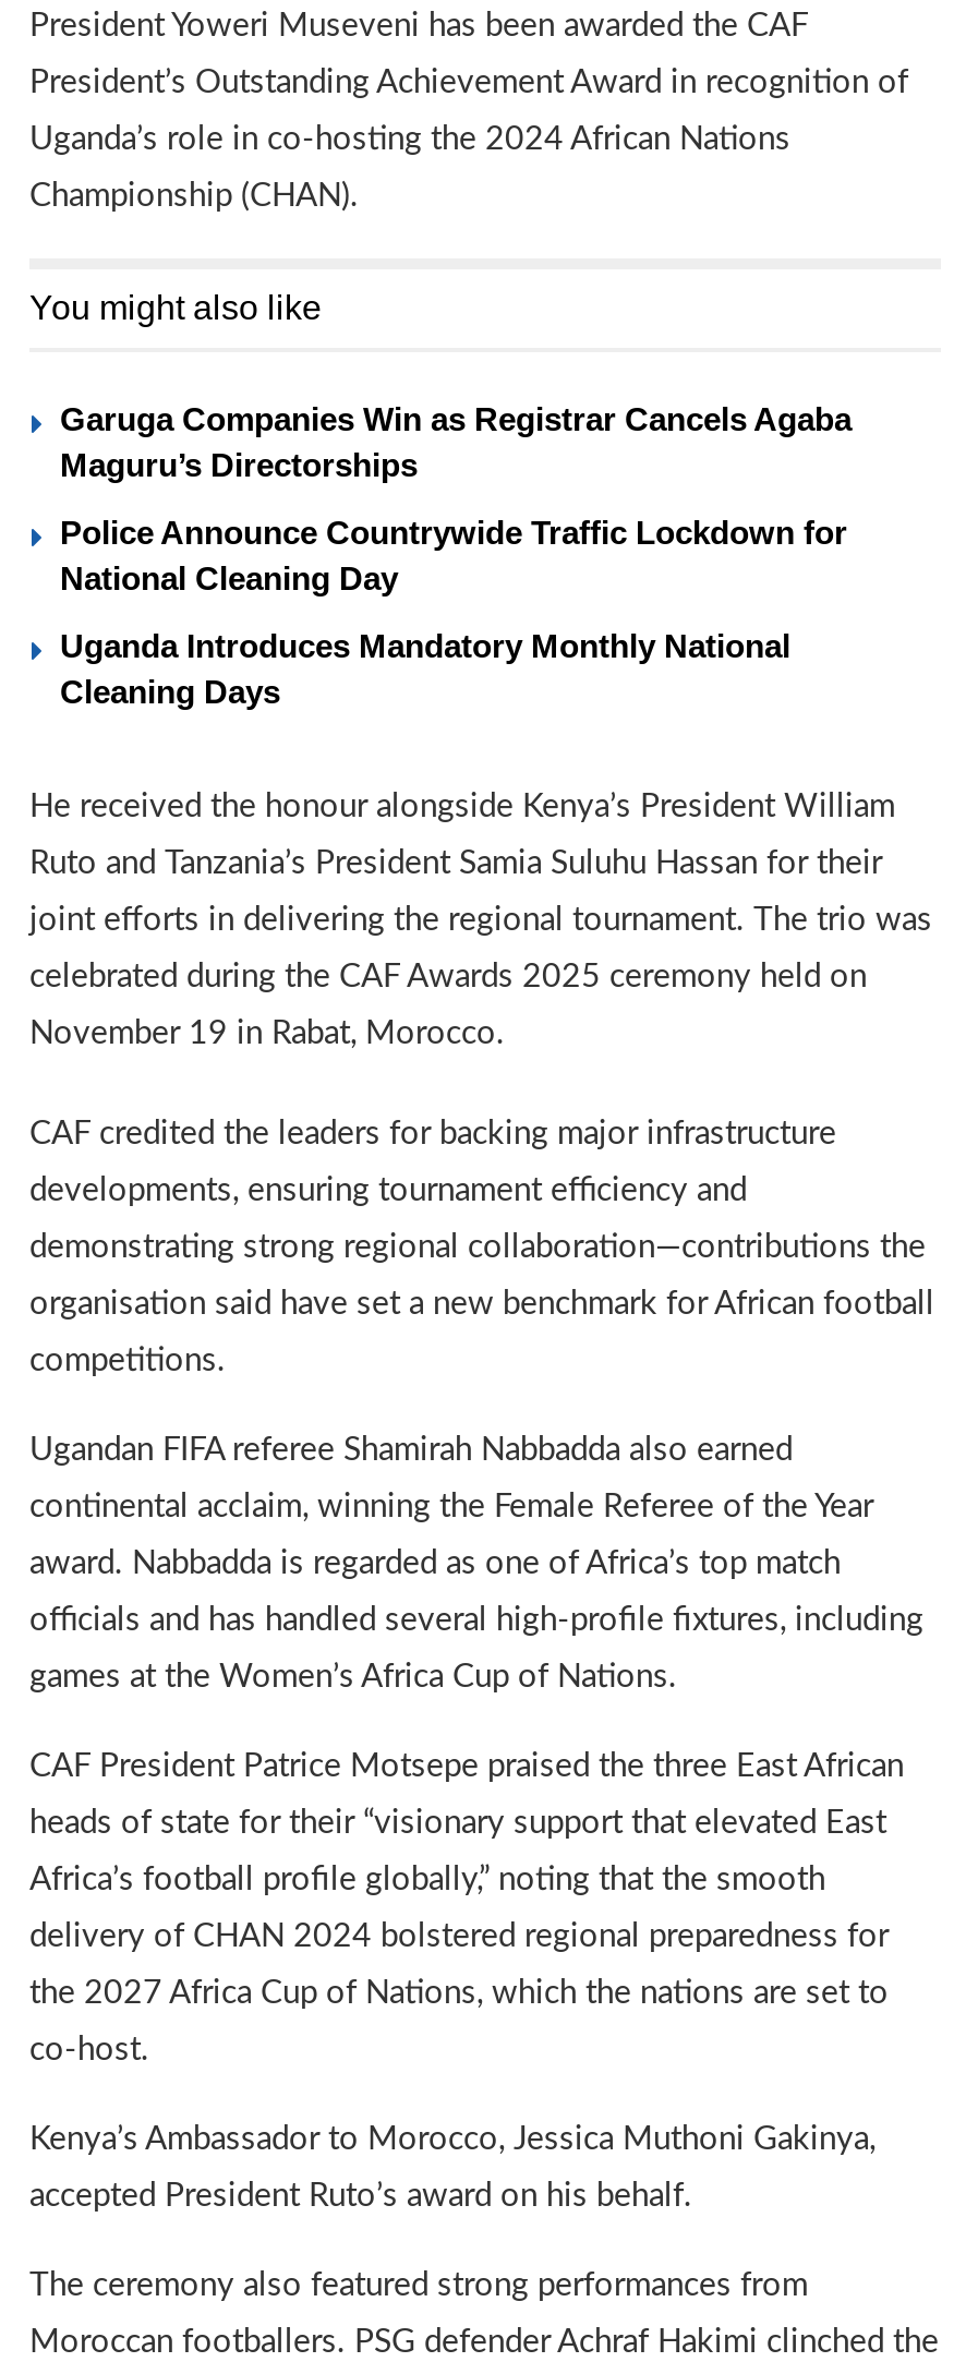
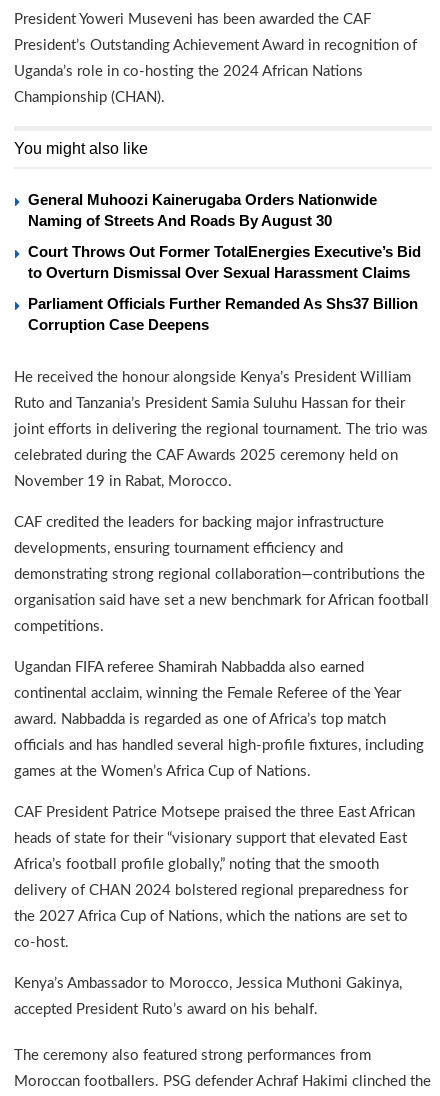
- Garuga Companies Win as Registrar Cancels Agaba
- Maguru’s Directorships
+ General Muhoozi Kainerugaba Orders Nationwide
+ Naming of Streets And Roads By August 30

- Police Announce Countrywide Traffic Lockdown for
- National Cleaning Day
+ Court Throws Out Former TotalEnergies Executive’s Bid
+ to Overturn Dismissal Over Sexual Harassment Claims

- Uganda Introduces Mandatory Monthly National
- Cleaning Days
+ Parliament Officials Further Remanded As Shs37 Billion
+ Corruption Case Deepens
